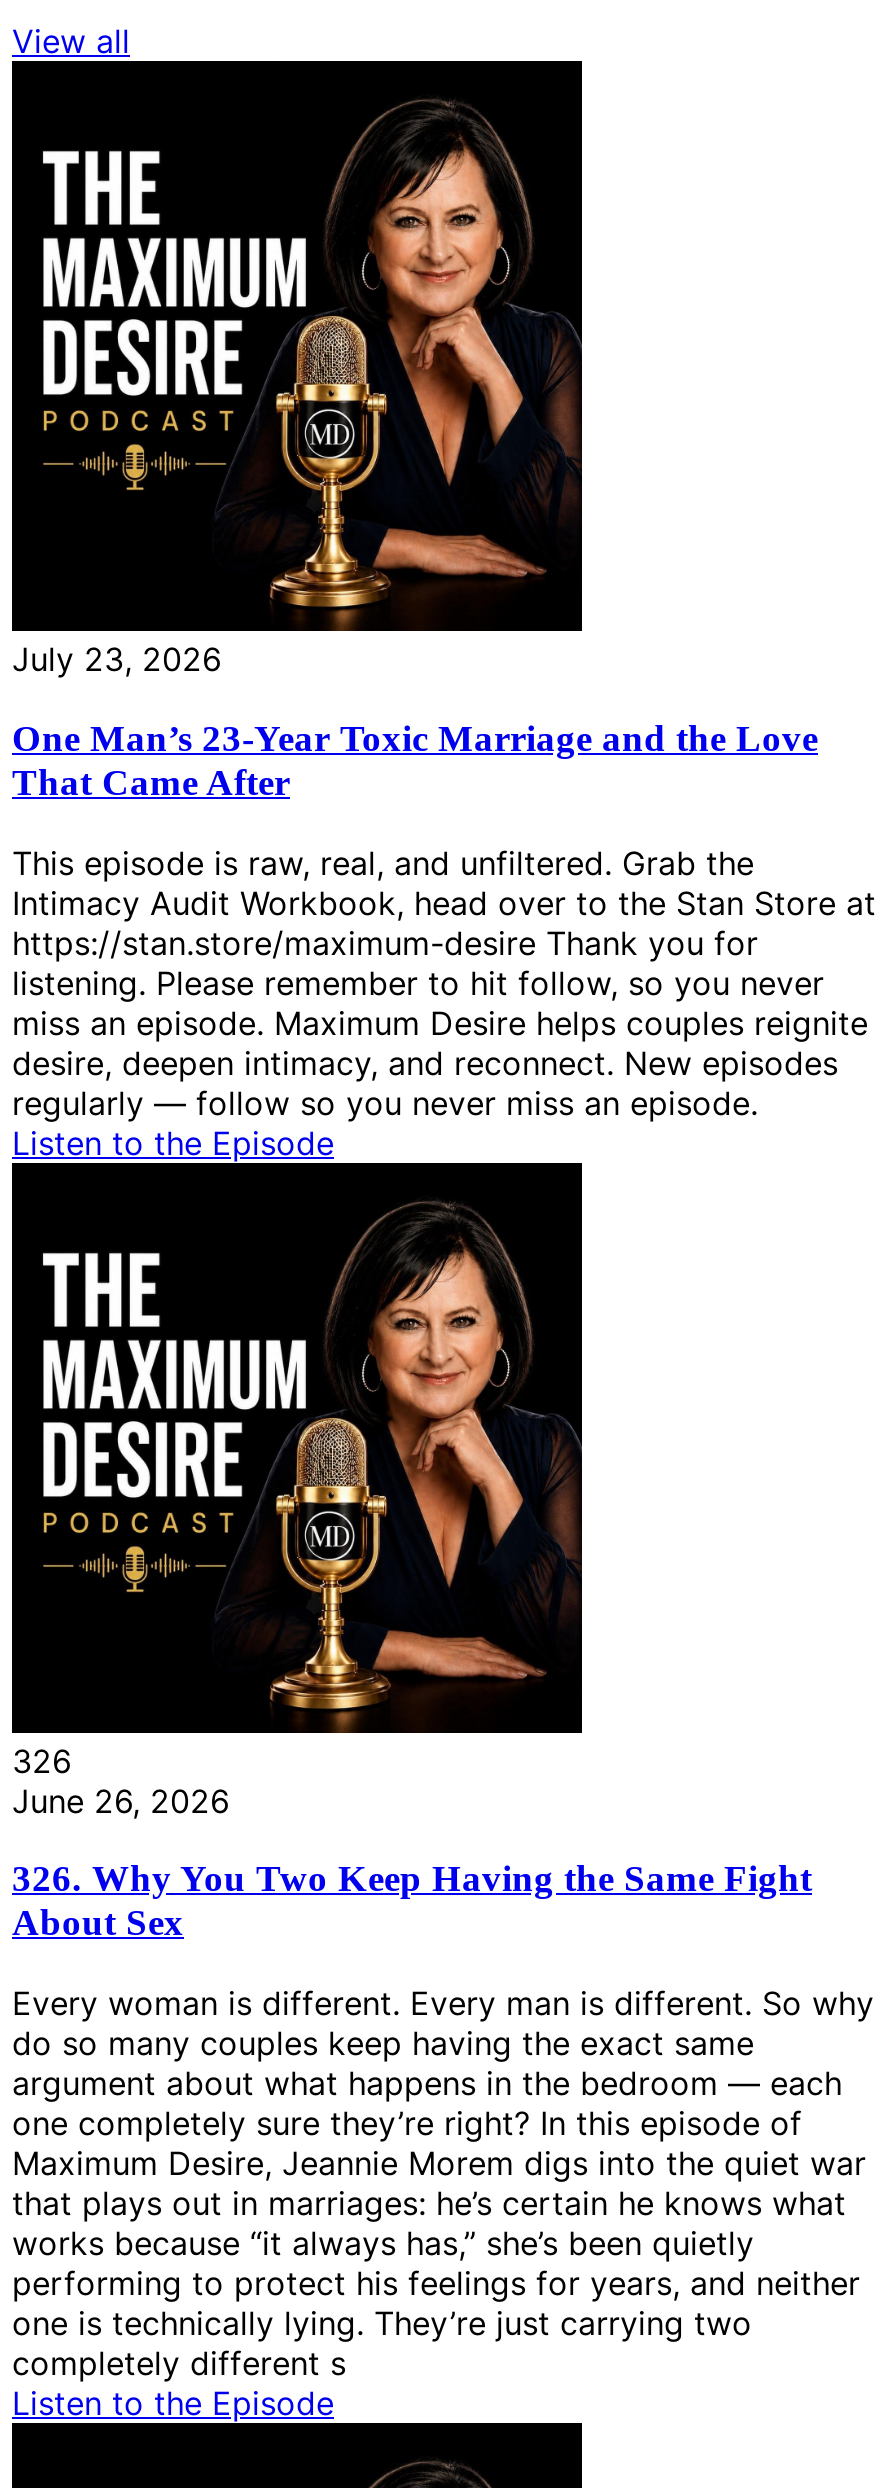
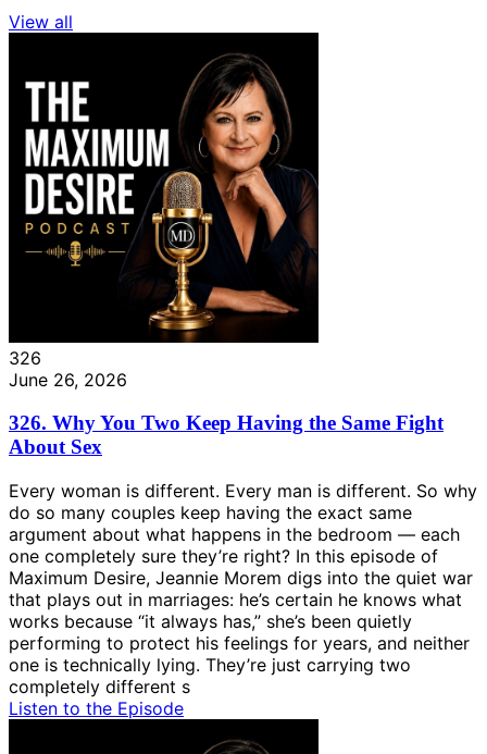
- July 23, 2026
- One Man’s 23-Year Toxic Marriage and the Love
- That Came After
- This episode is raw, real, and unfiltered. Grab the
- Intimacy Audit Workbook, head over to the Stan Store at
- https://stan.store/maximum-desire Thank you for
- listening. Please remember to hit follow, so you never
- miss an episode. Maximum Desire helps couples reignite
- desire, deepen intimacy, and reconnect. New episodes
- regularly — follow so you never miss an episode.
- Listen to the Episode
